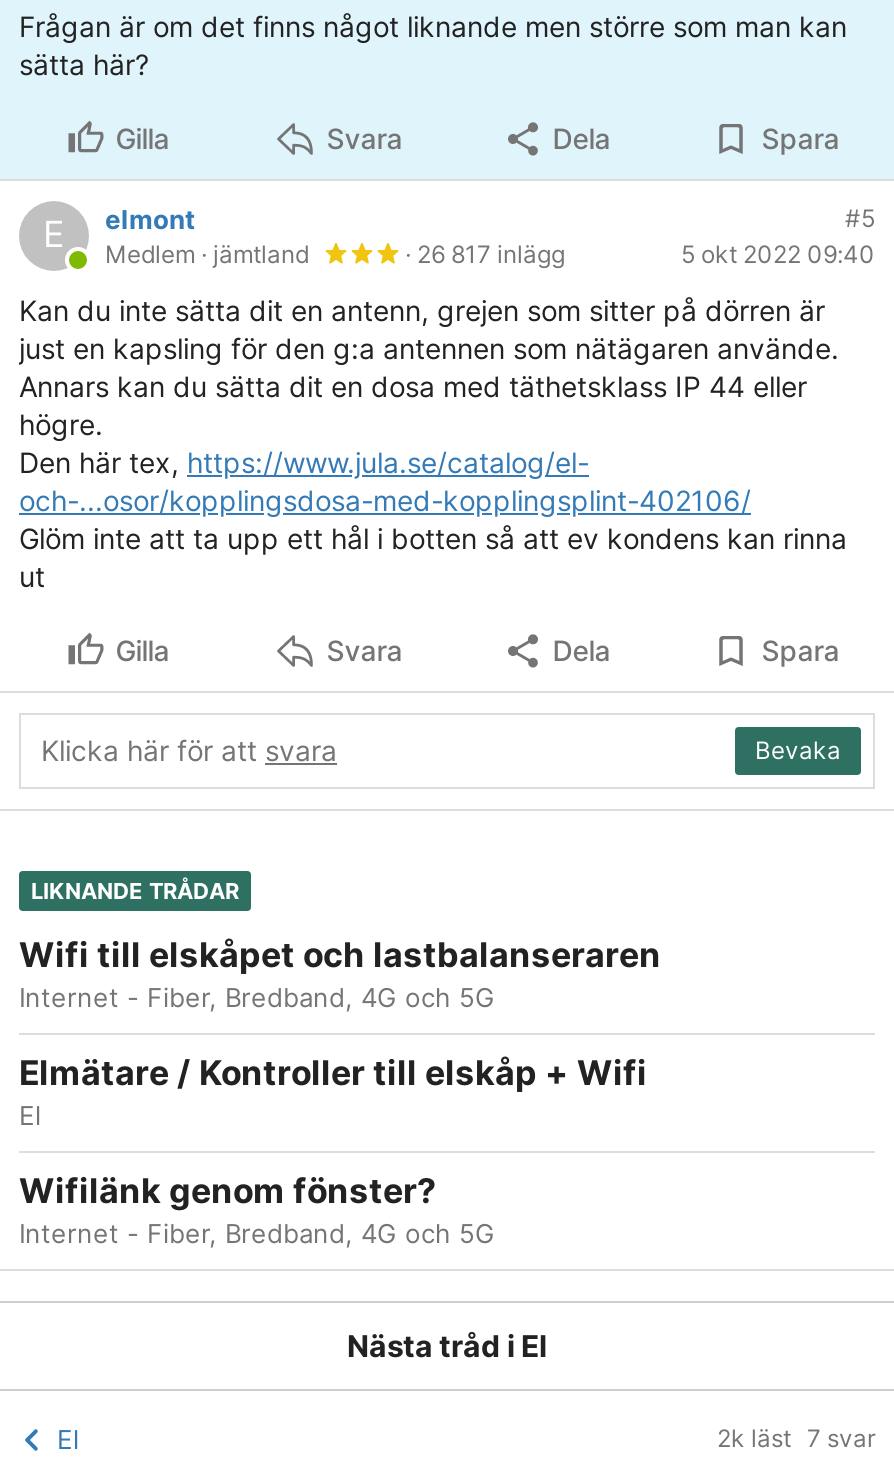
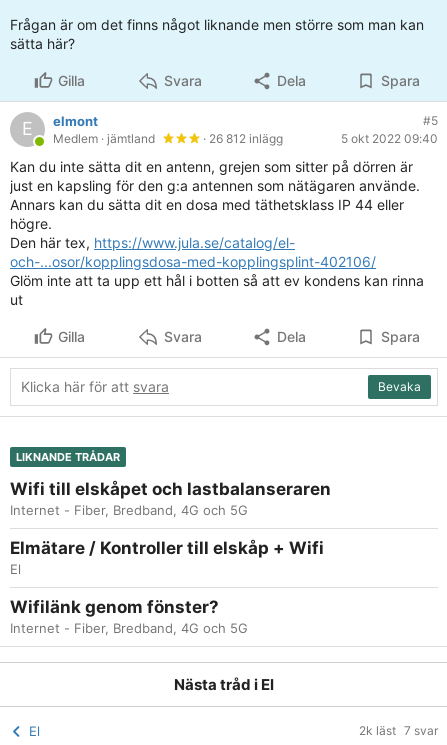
- · 26 817 inlägg
+ · 26 812 inlägg
